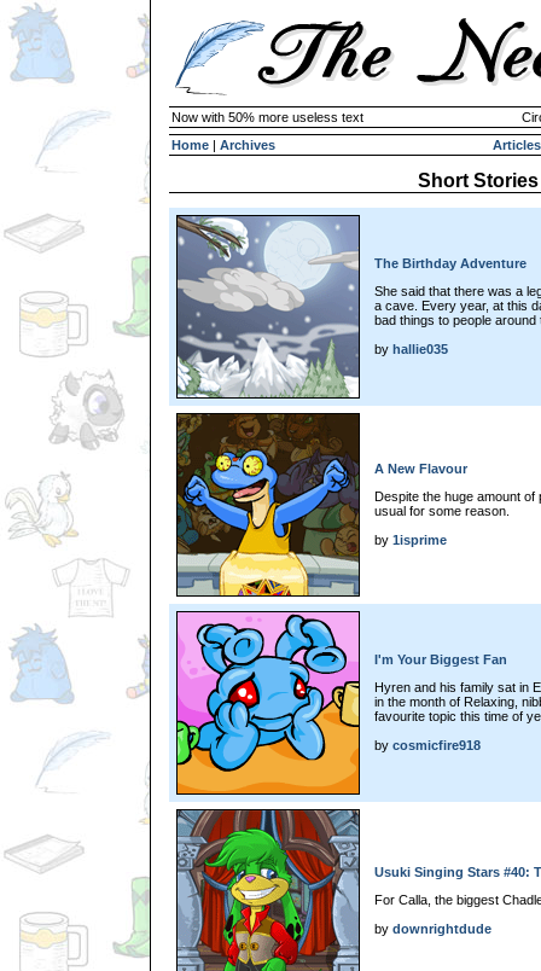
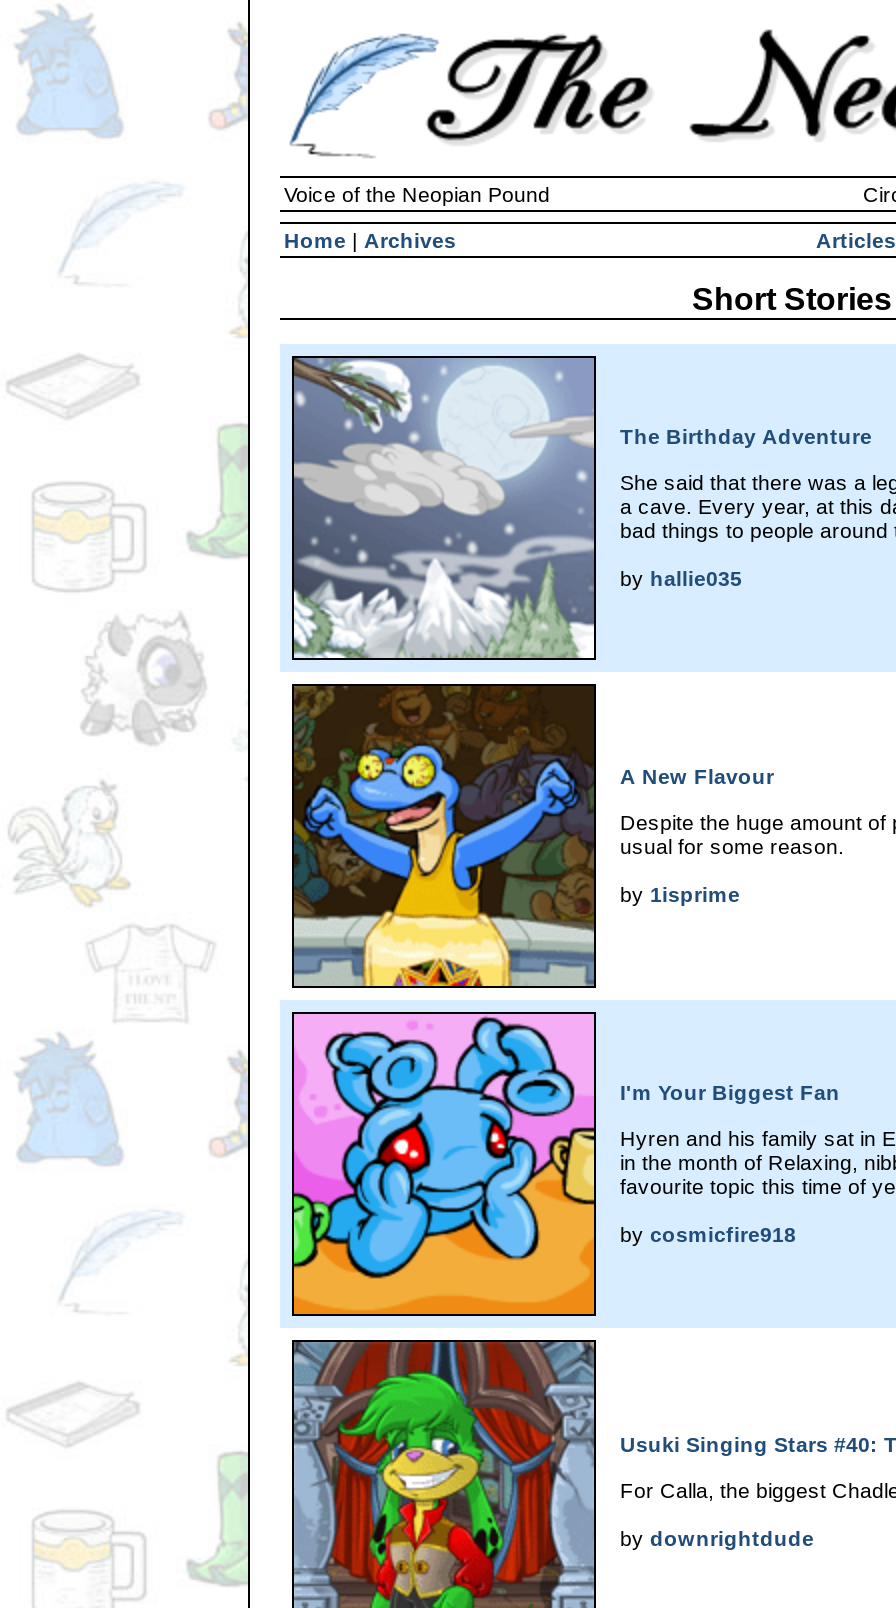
- Now with 50% more useless text
+ Voice of the Neopian Pound
